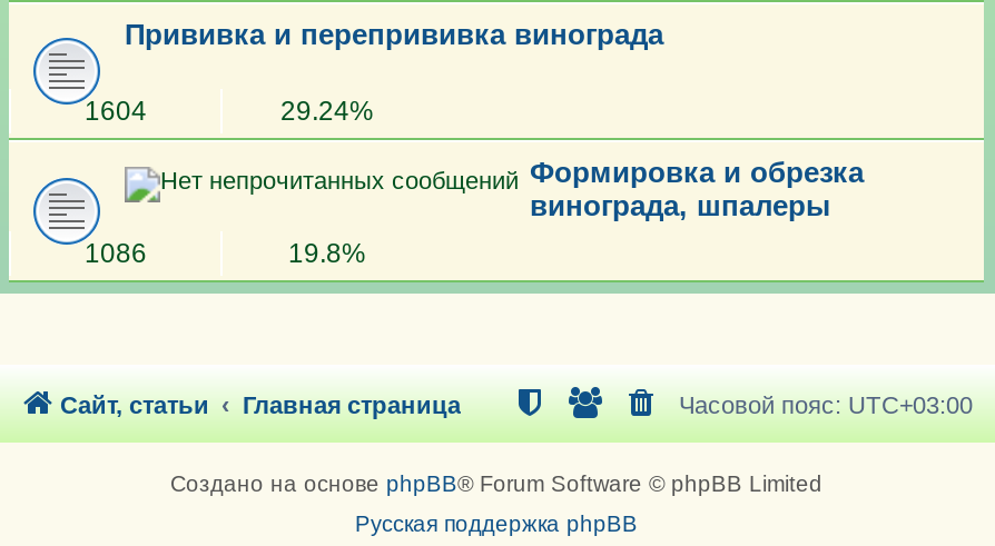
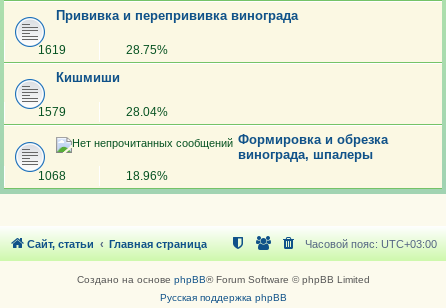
- 1604
- 29.24%
+ 1619
+ 28.75%
+ Кишмиши
+ 1579
+ 28.04%

- 1086
+ 1068

- 19.8%
+ 18.96%
